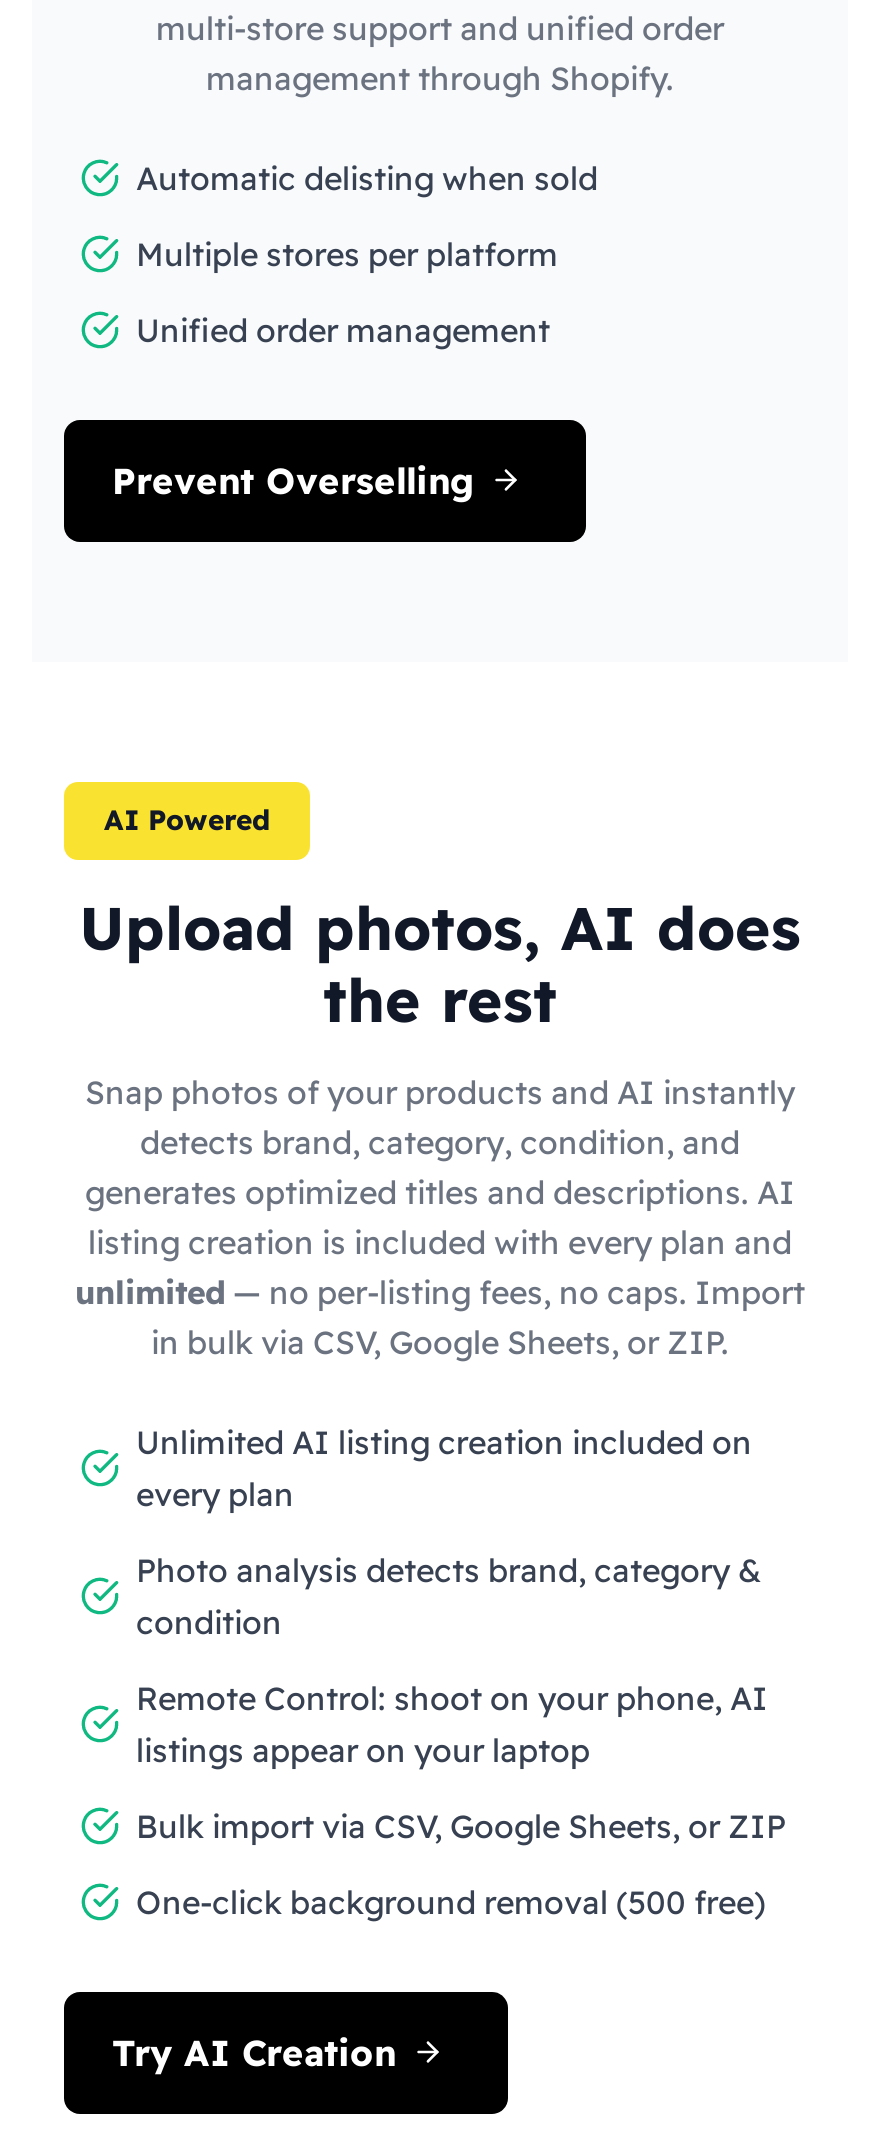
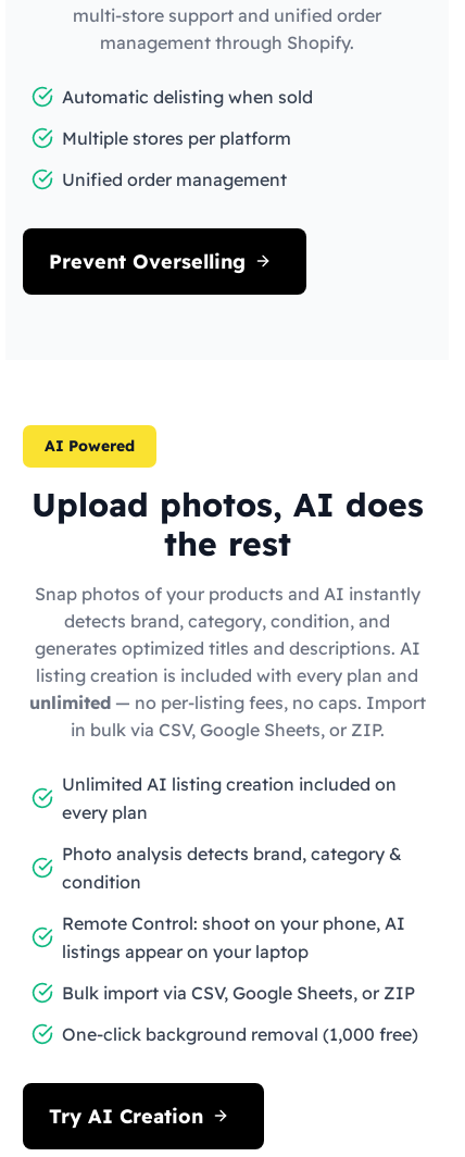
- One-click background removal (500 free)
+ One-click background removal (1,000 free)
